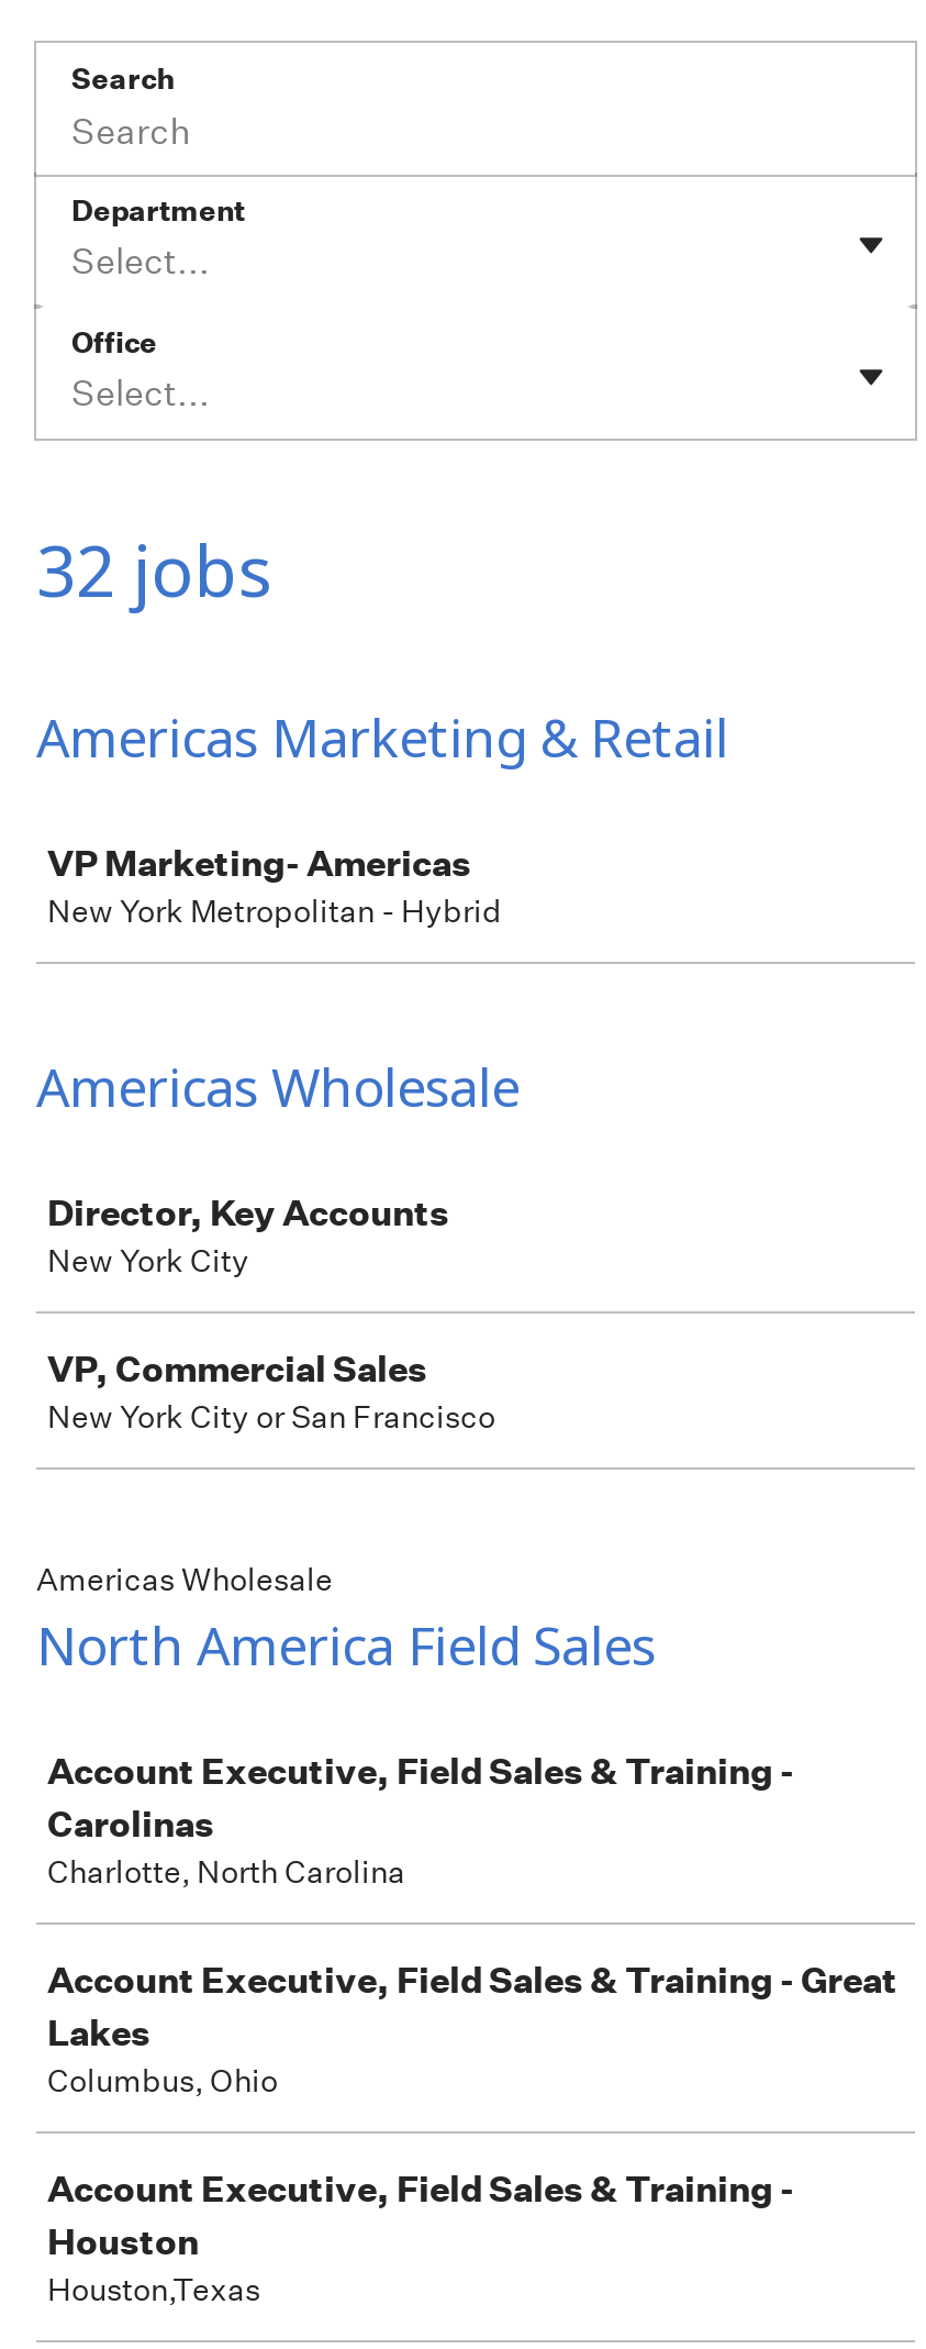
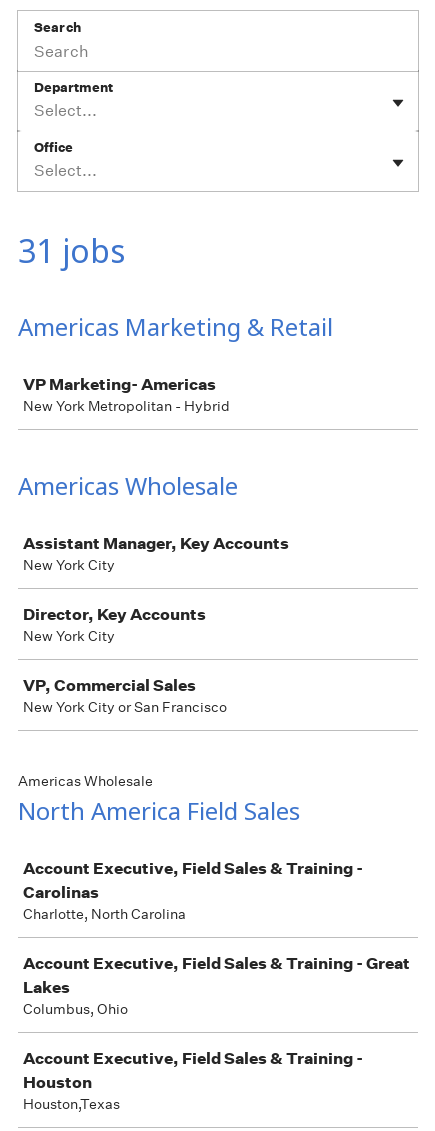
- 32 jobs
+ 31 jobs

+ Assistant Manager, Key Accounts
+ New York City
